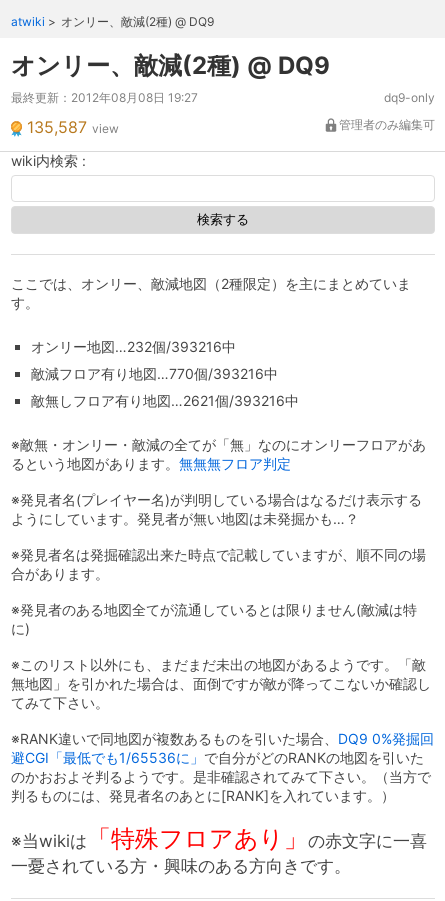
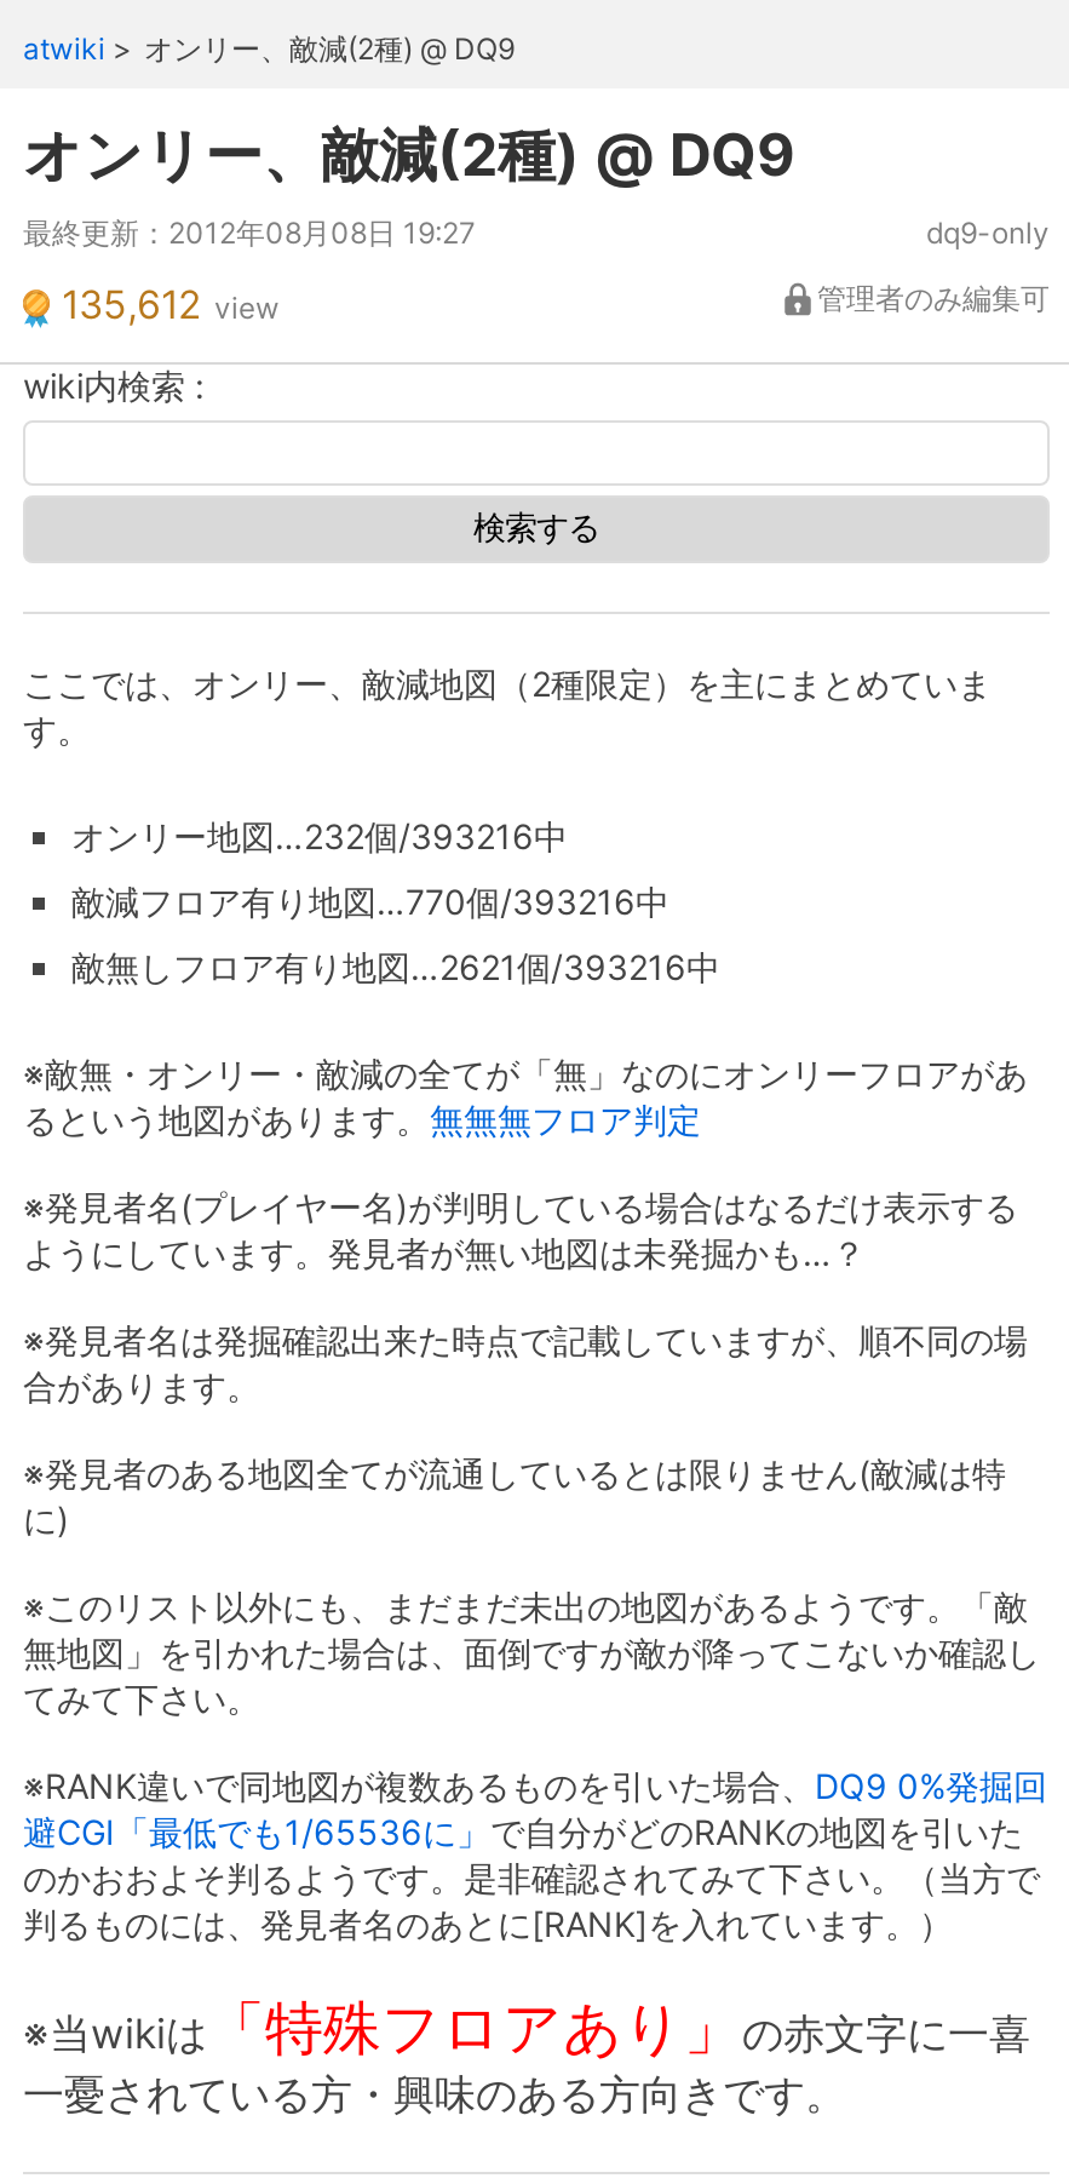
- 135,587 view
+ 135,612 view
